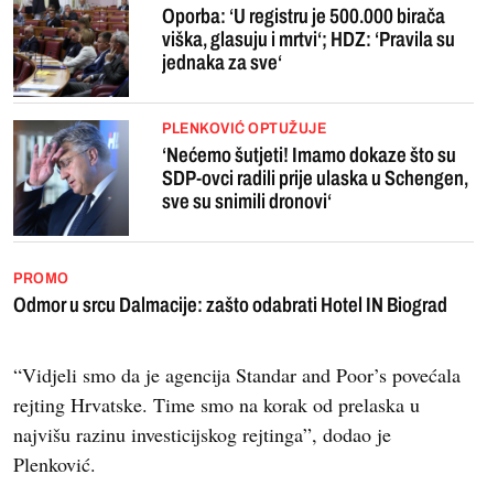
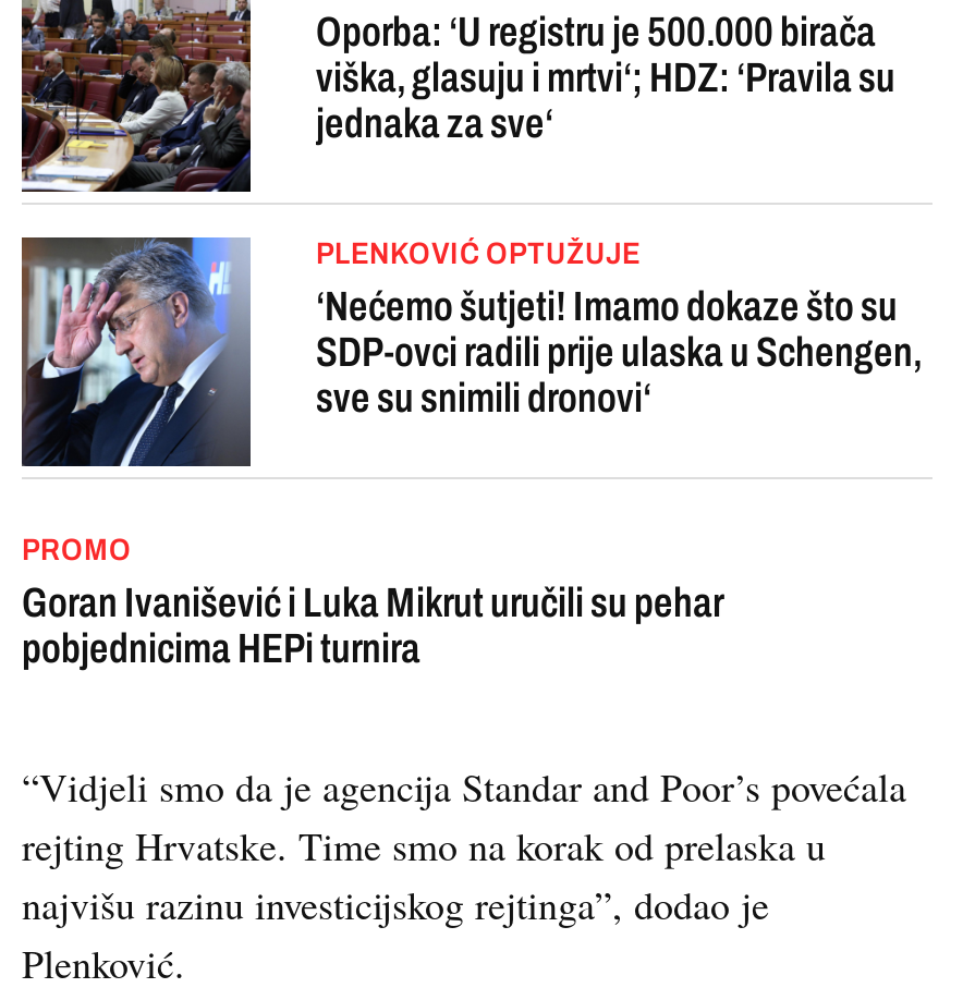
- Odmor u srcu Dalmacije: zašto odabrati Hotel IN Biograd
+ Goran Ivanišević i Luka Mikrut uručili su pehar
+ pobjednicima HEPi turnira
